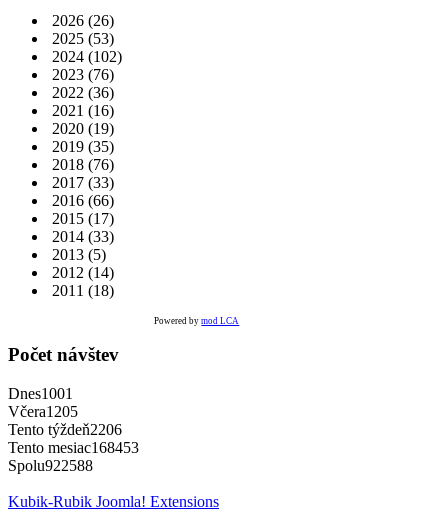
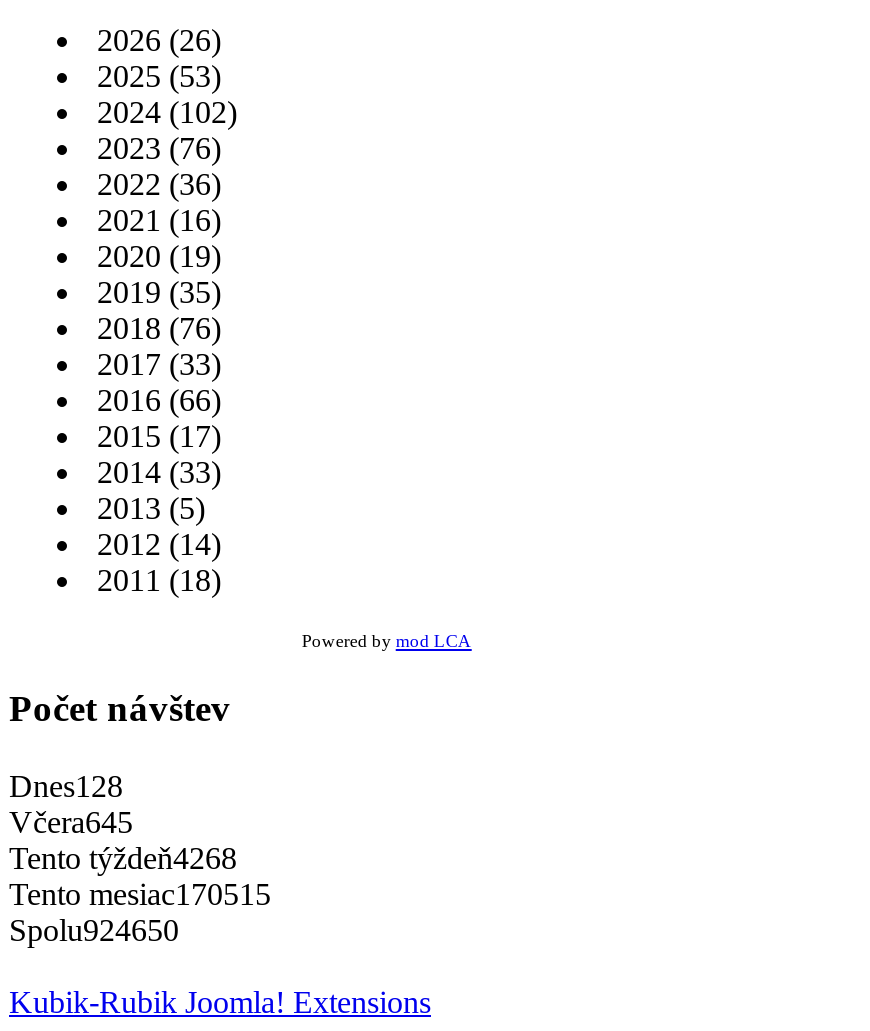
- Dnes1001
+ Dnes128

- Včera1205
+ Včera645

- Tento týždeň2206
+ Tento týždeň4268

- Tento mesiac168453
+ Tento mesiac170515

- Spolu922588
+ Spolu924650
